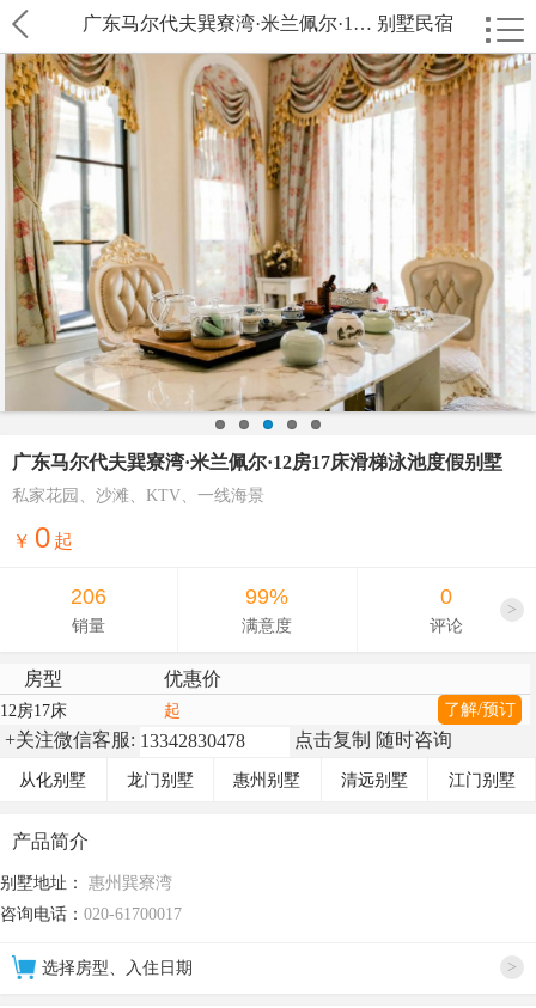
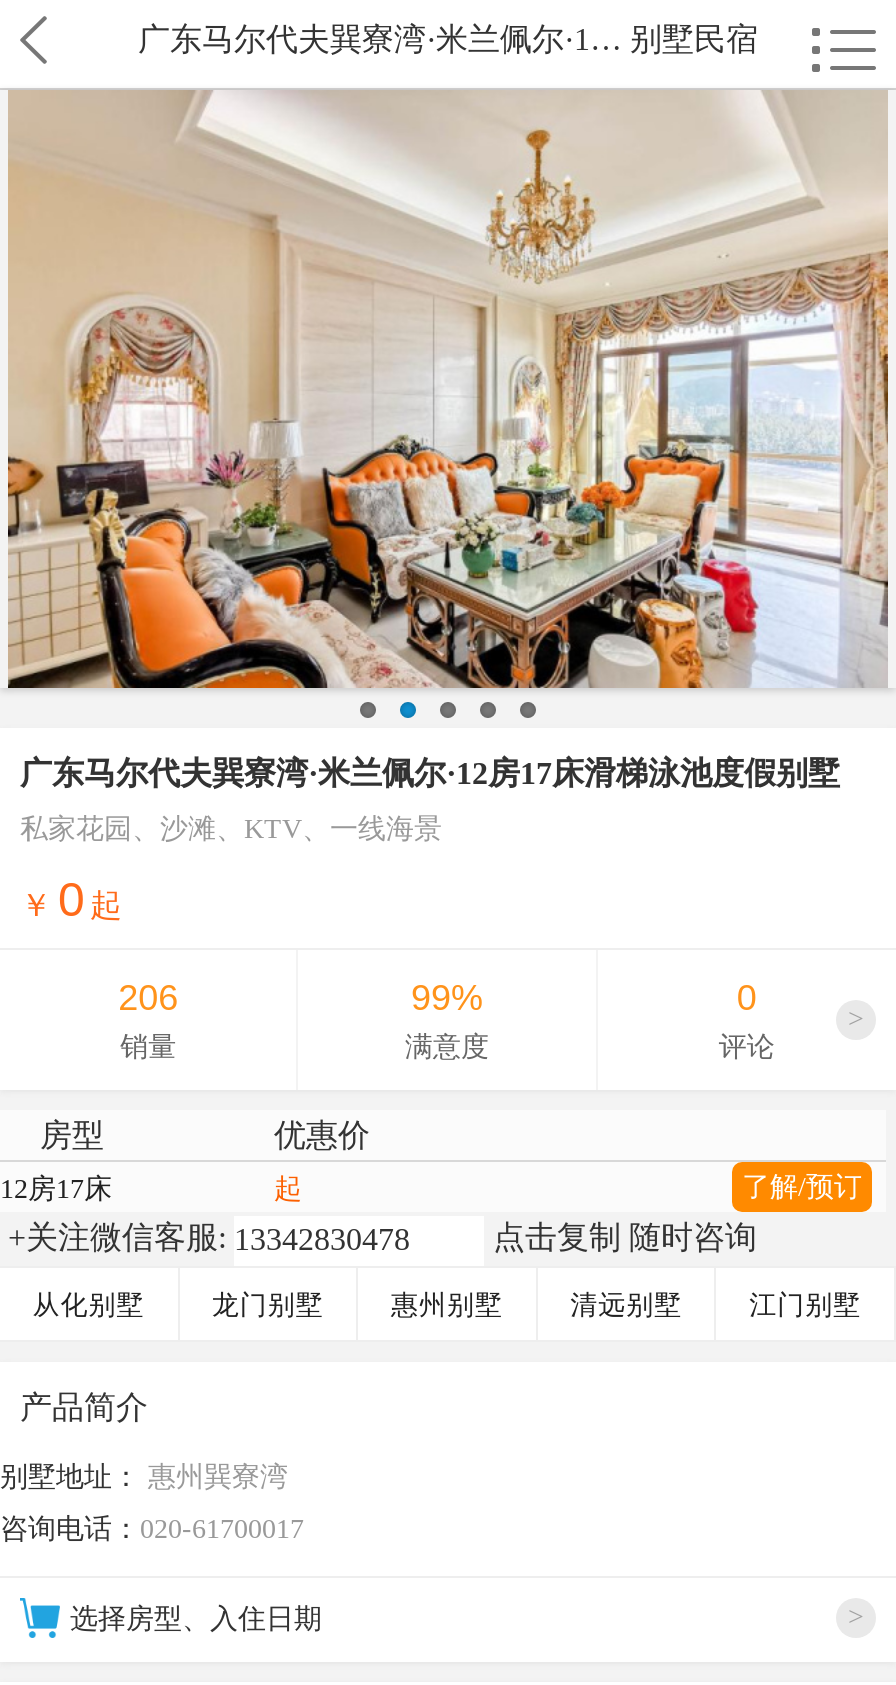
- [image]
+ [image]
